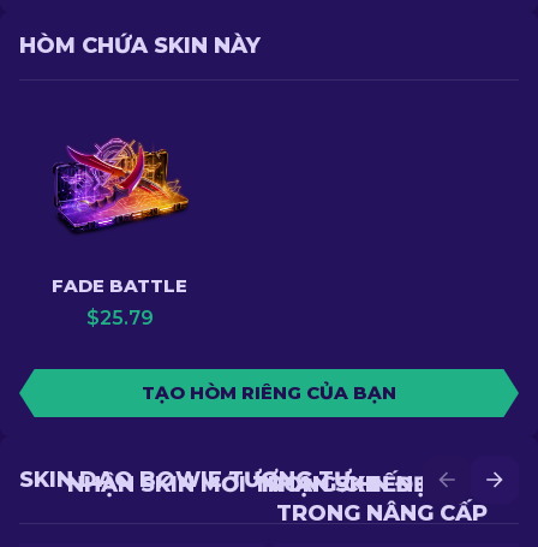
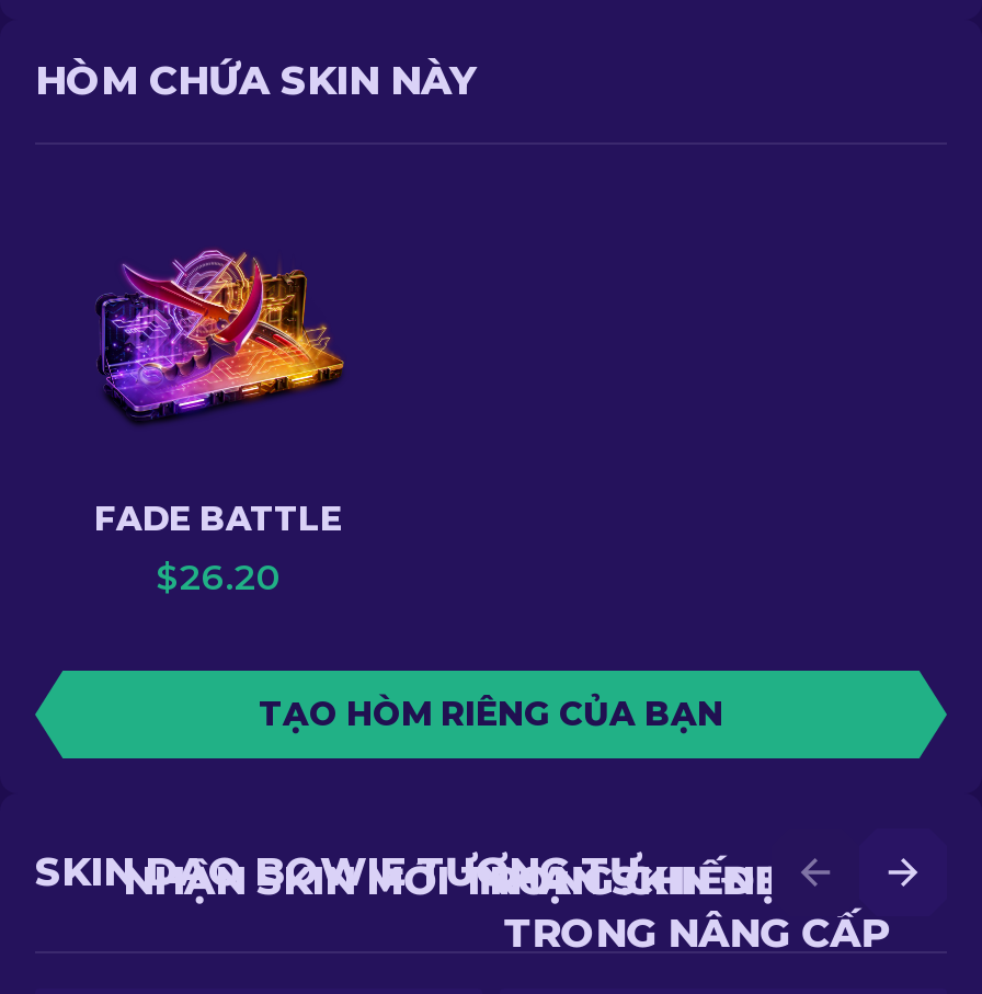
- $25.79
+ $26.20
